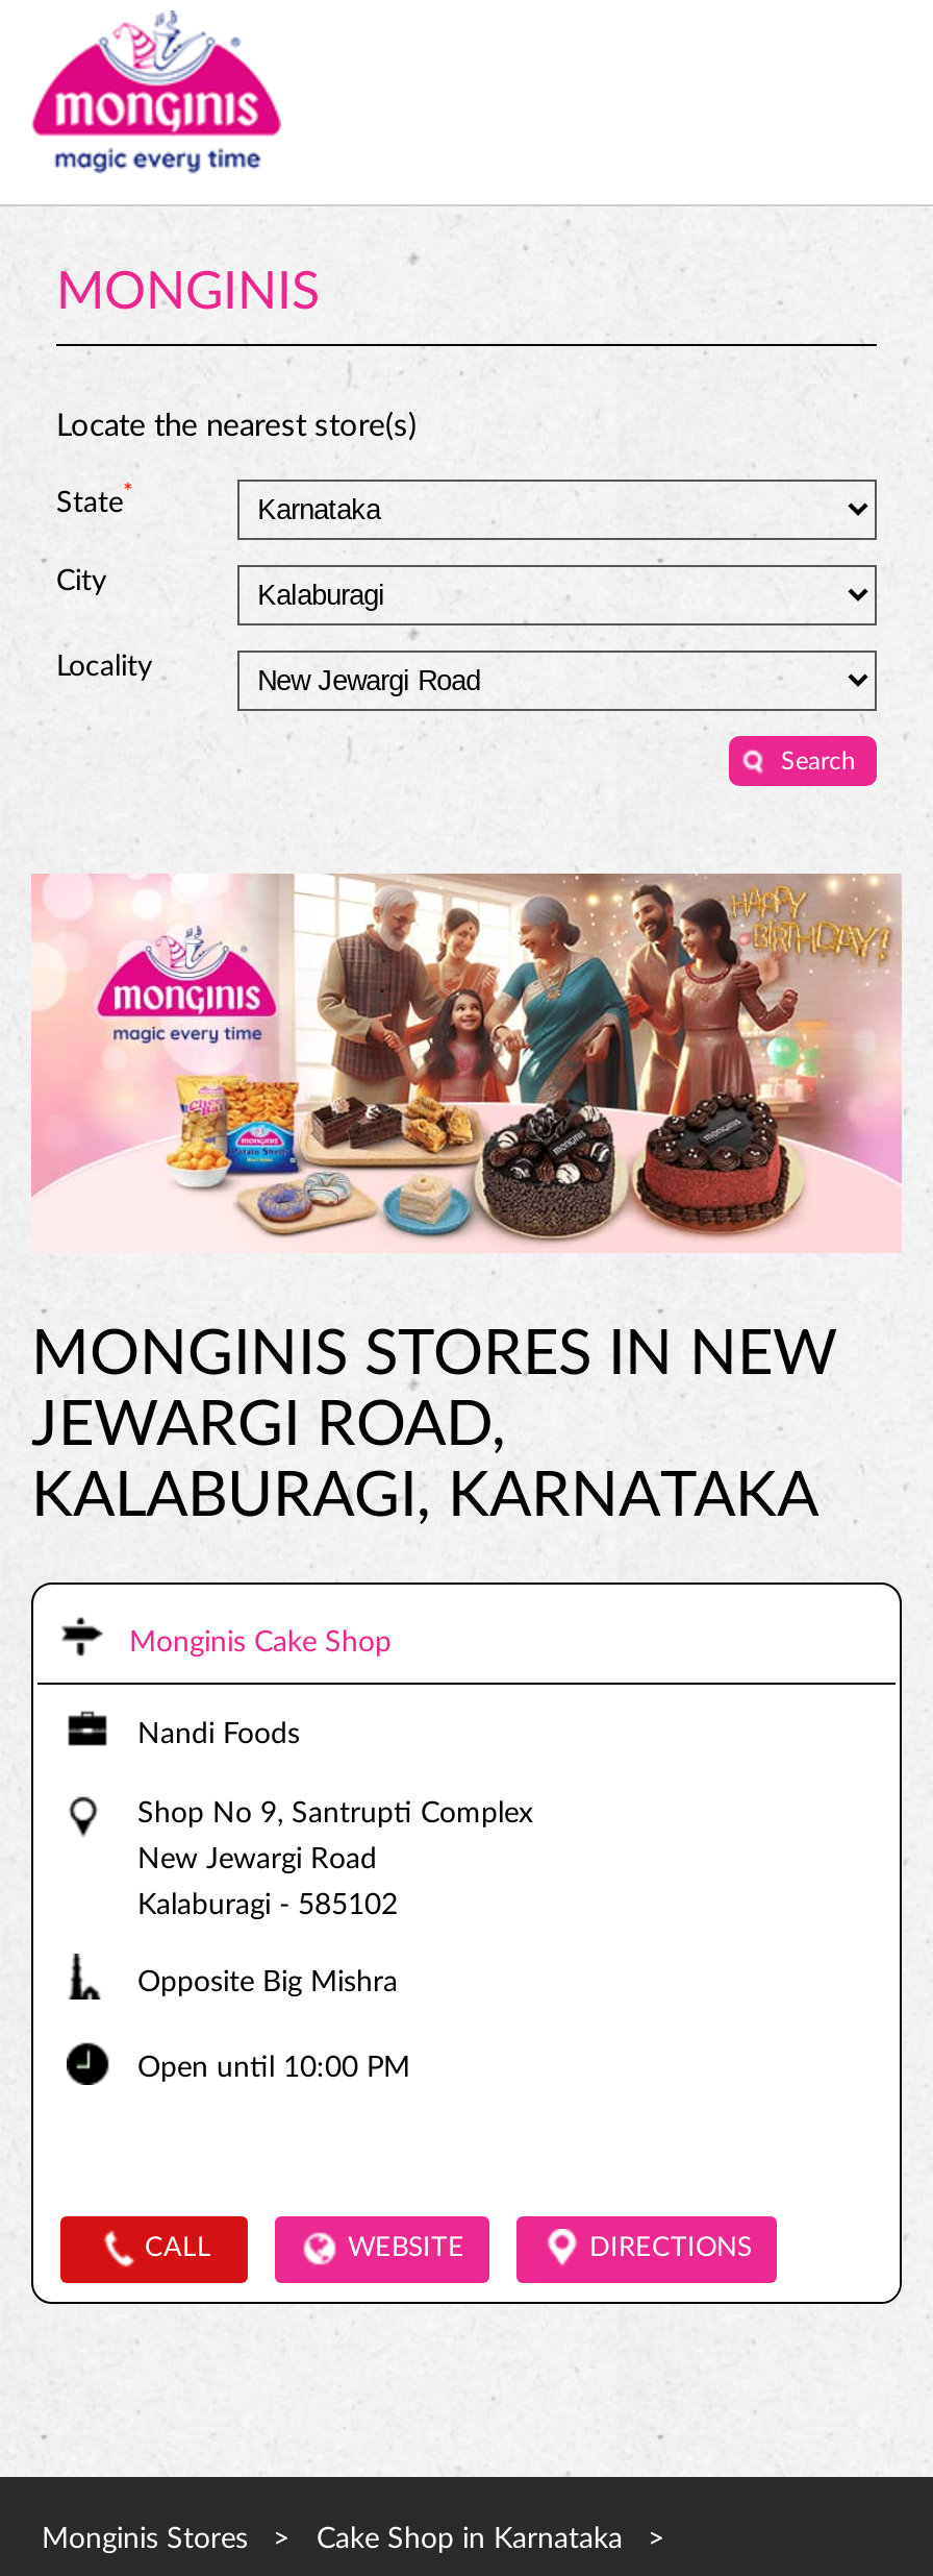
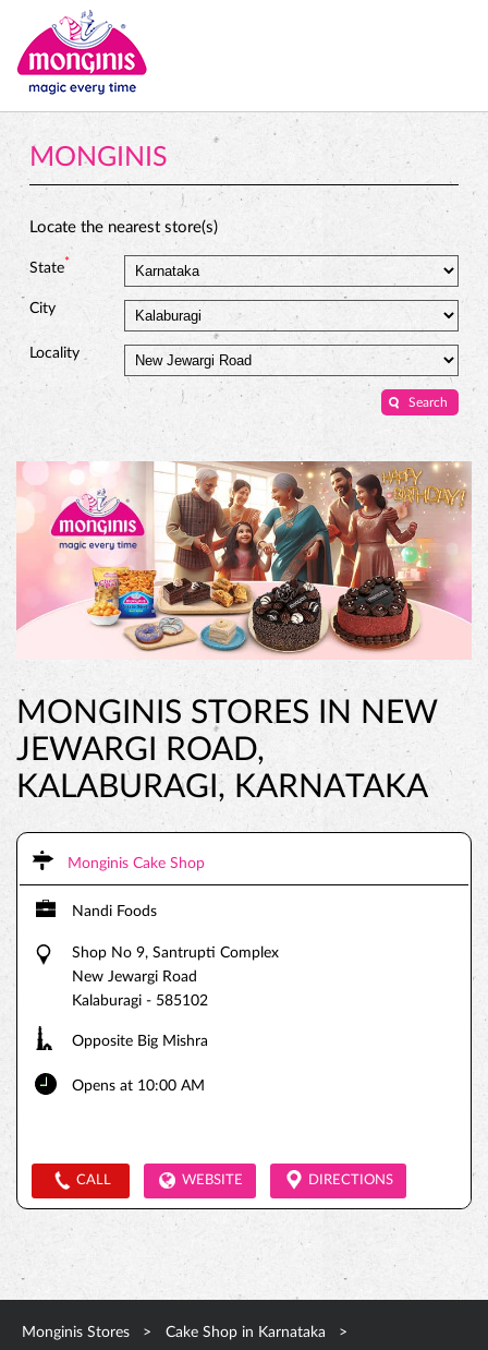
- Open until 10:00 PM
+ Opens at 10:00 AM
